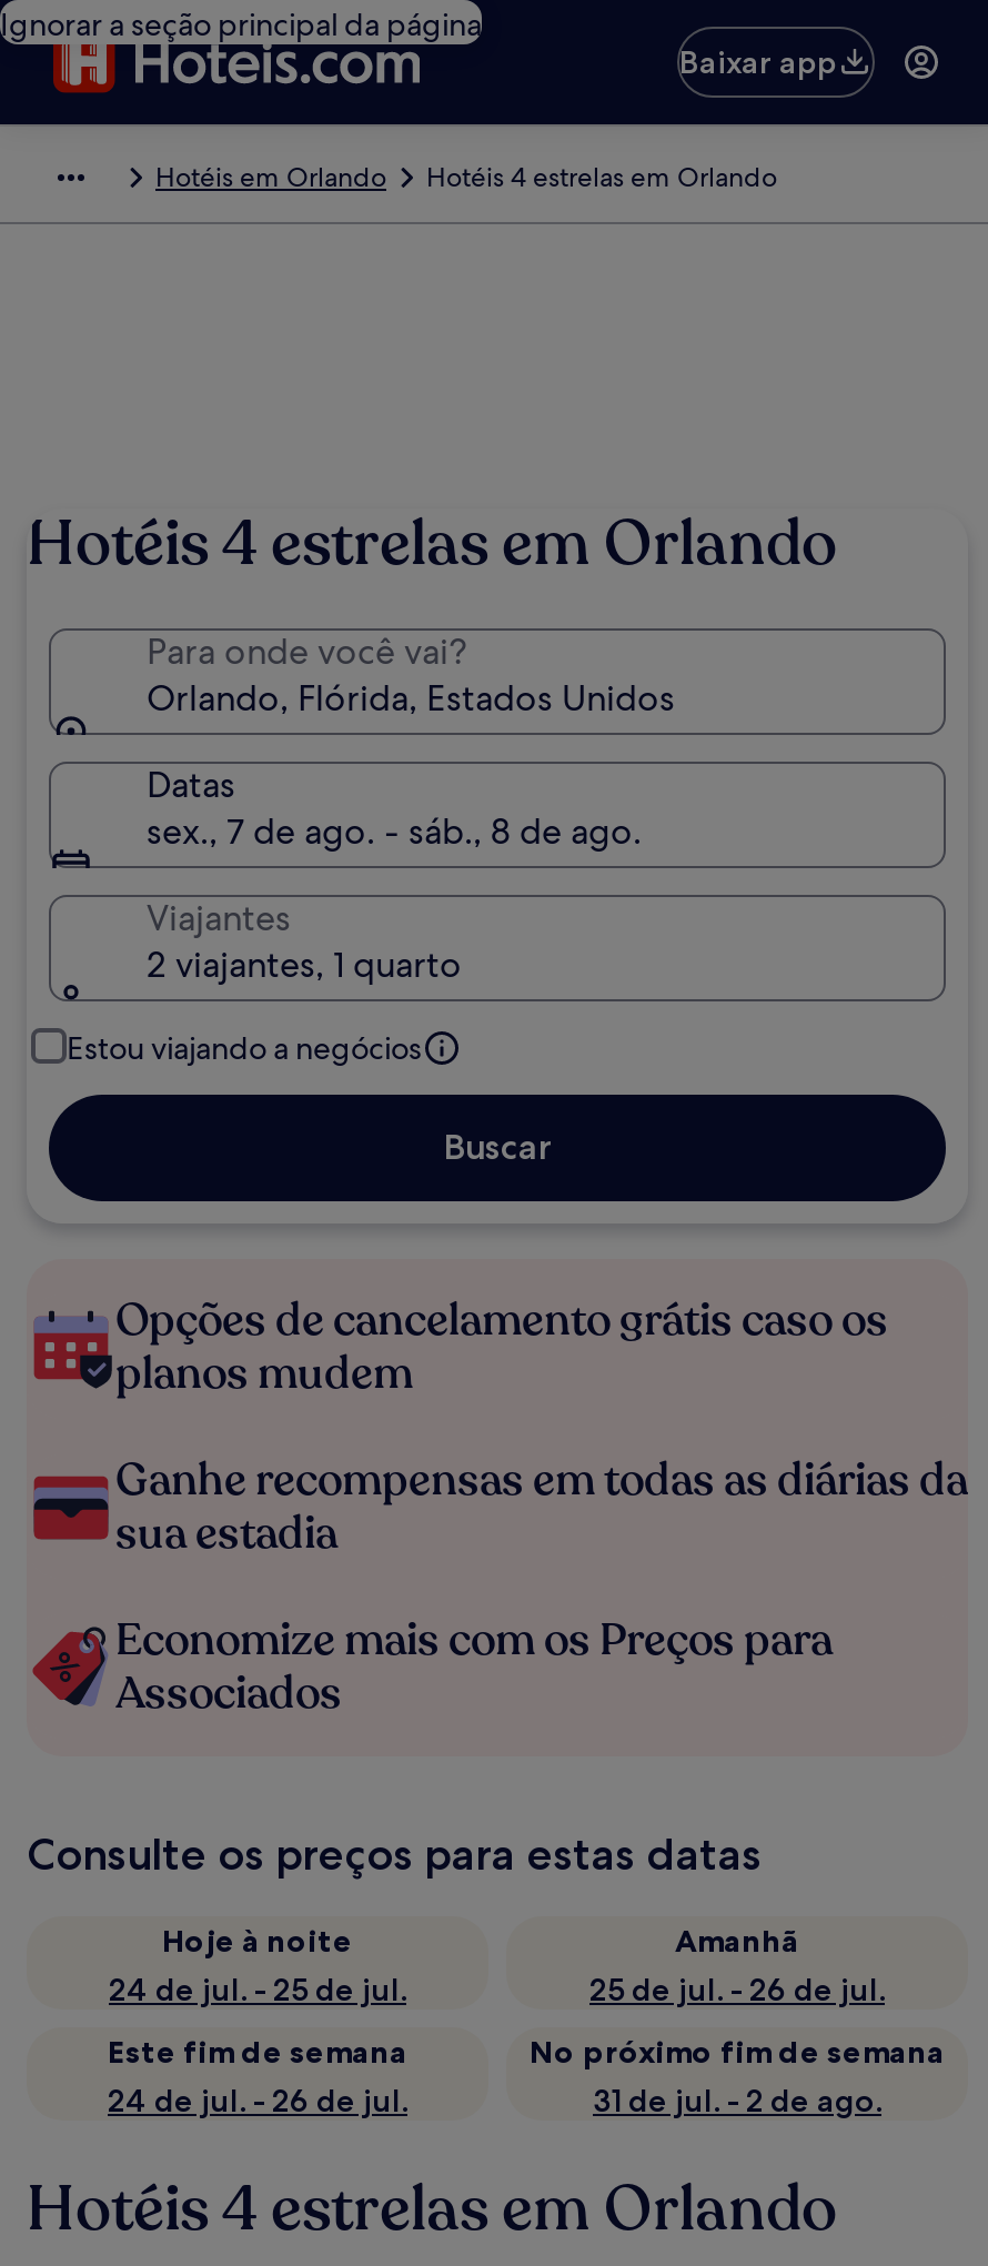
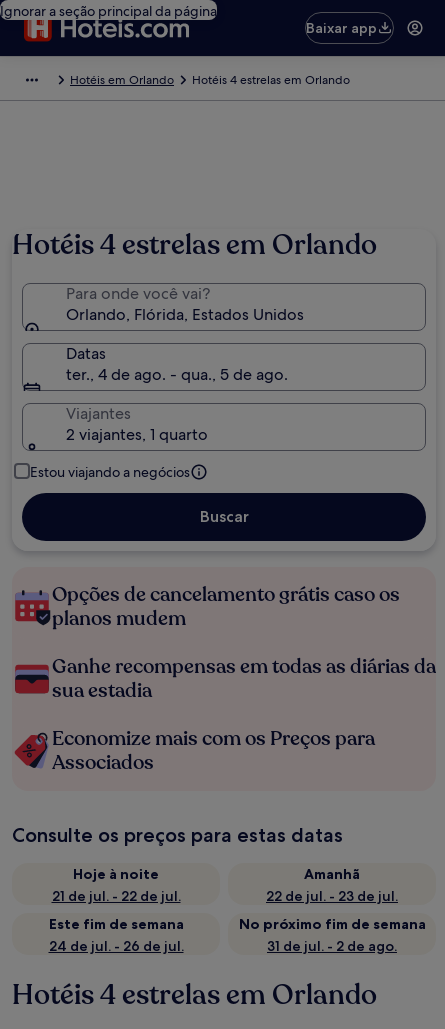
- sex., 7 de ago. - sáb., 8 de ago.
+ ter., 4 de ago. - qua., 5 de ago.

- 24 de jul. - 25 de jul.
+ 21 de jul. - 22 de jul.

- 25 de jul. - 26 de jul.
+ 22 de jul. - 23 de jul.
